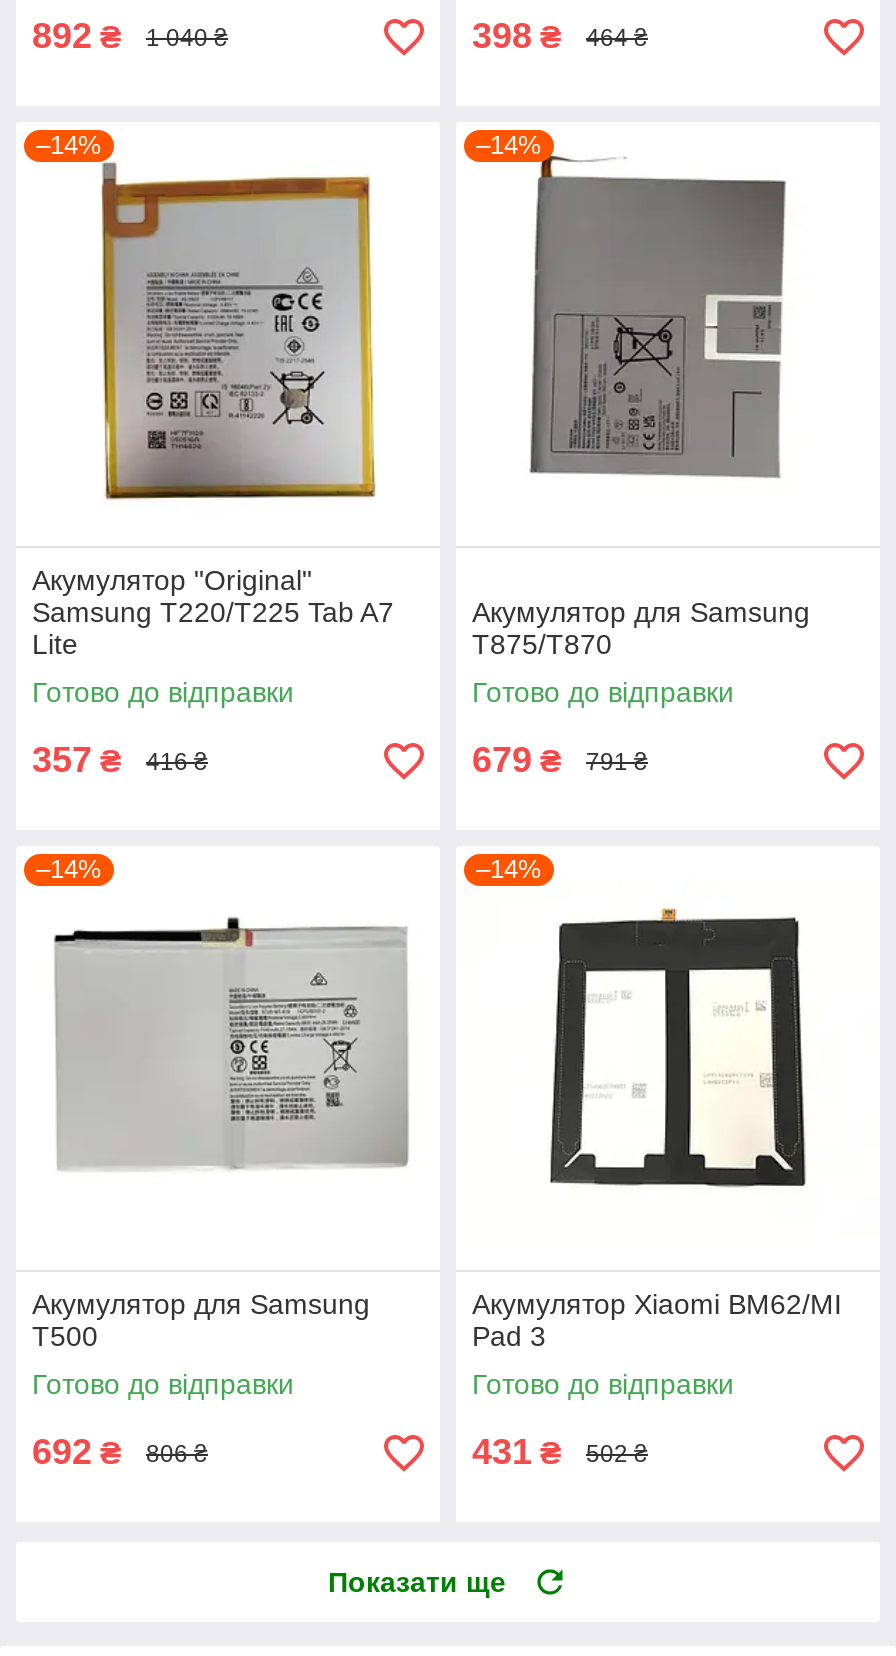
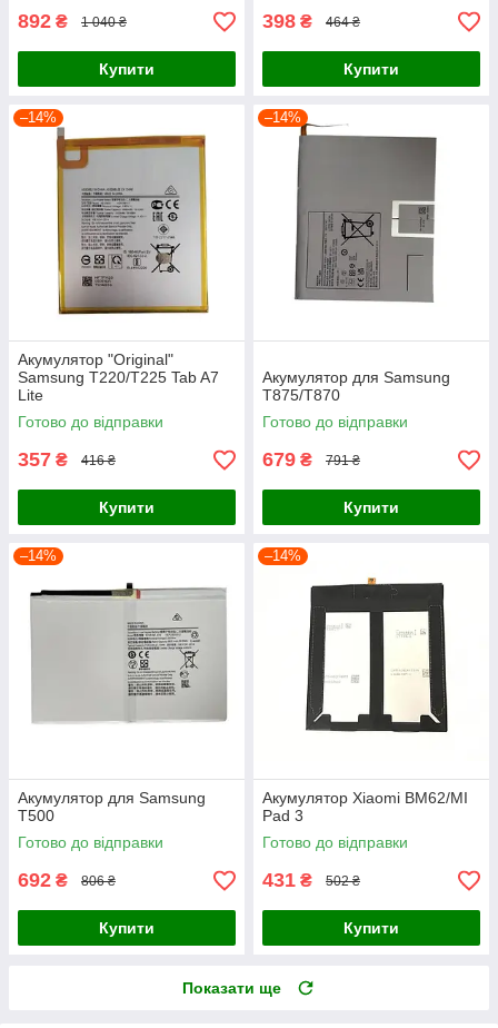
+ Купити

+ Купити

+ Купити

+ Купити

+ Купити

+ Купити
